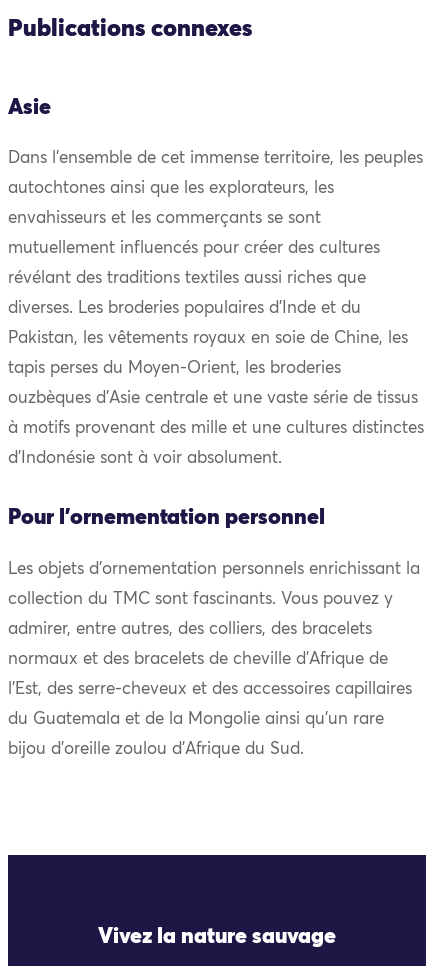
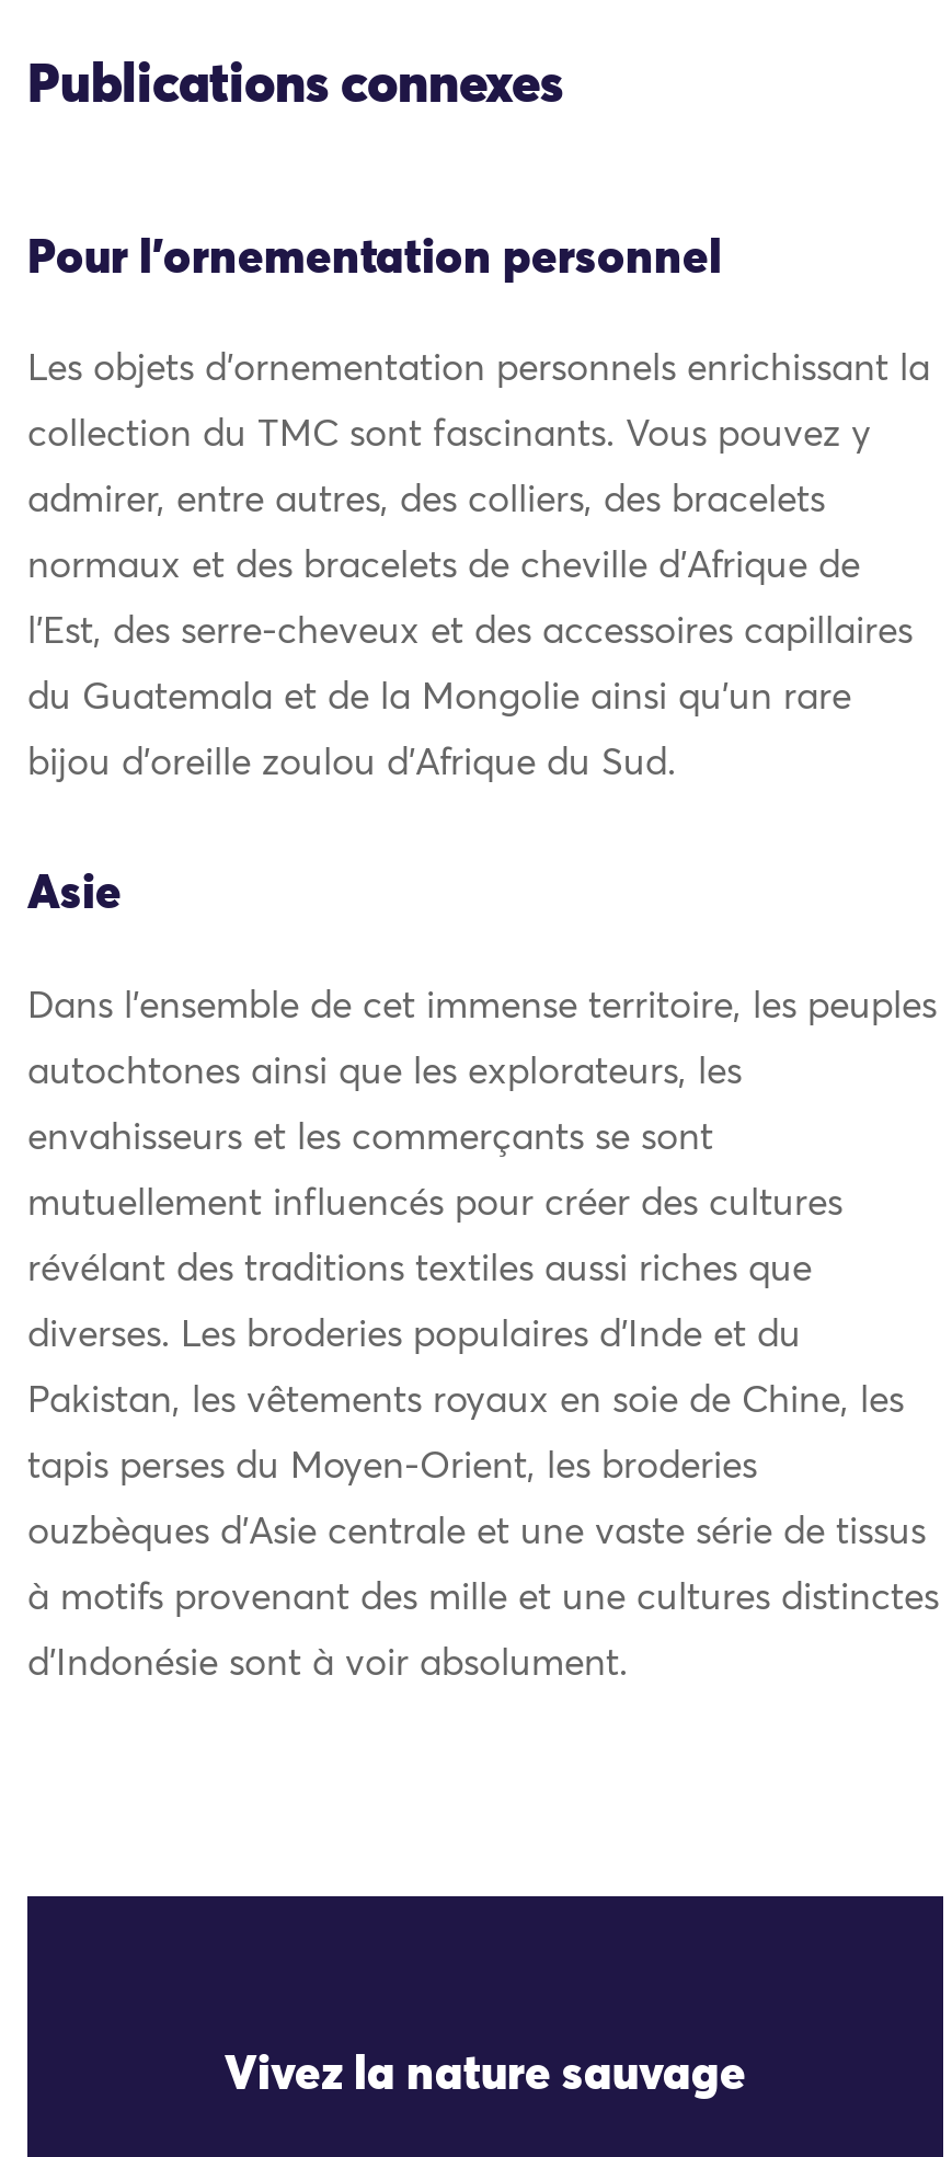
moved down: Asie | Dans l’ensemble de cet immense territoire, les peuples | autochtones ainsi que les explorateurs, les | ... | à motifs provenant des mille et une cultures distinctes | d’Indonésie sont à voir absolument.

moved up: Pour l'ornementation personnel | Les objets d’ornementation personnels enrichissant la | collection du TMC sont fascinants. Vous pouvez y | admirer, entre autres, des colliers, des bracelets | normaux et des bracelets de cheville d’Afrique de | l’Est, des serre-cheveux et des accessoires capillaires | du Guatemala et de la Mongolie ainsi qu’un rare | bijou d’oreille zoulou d’Afrique du Sud.
